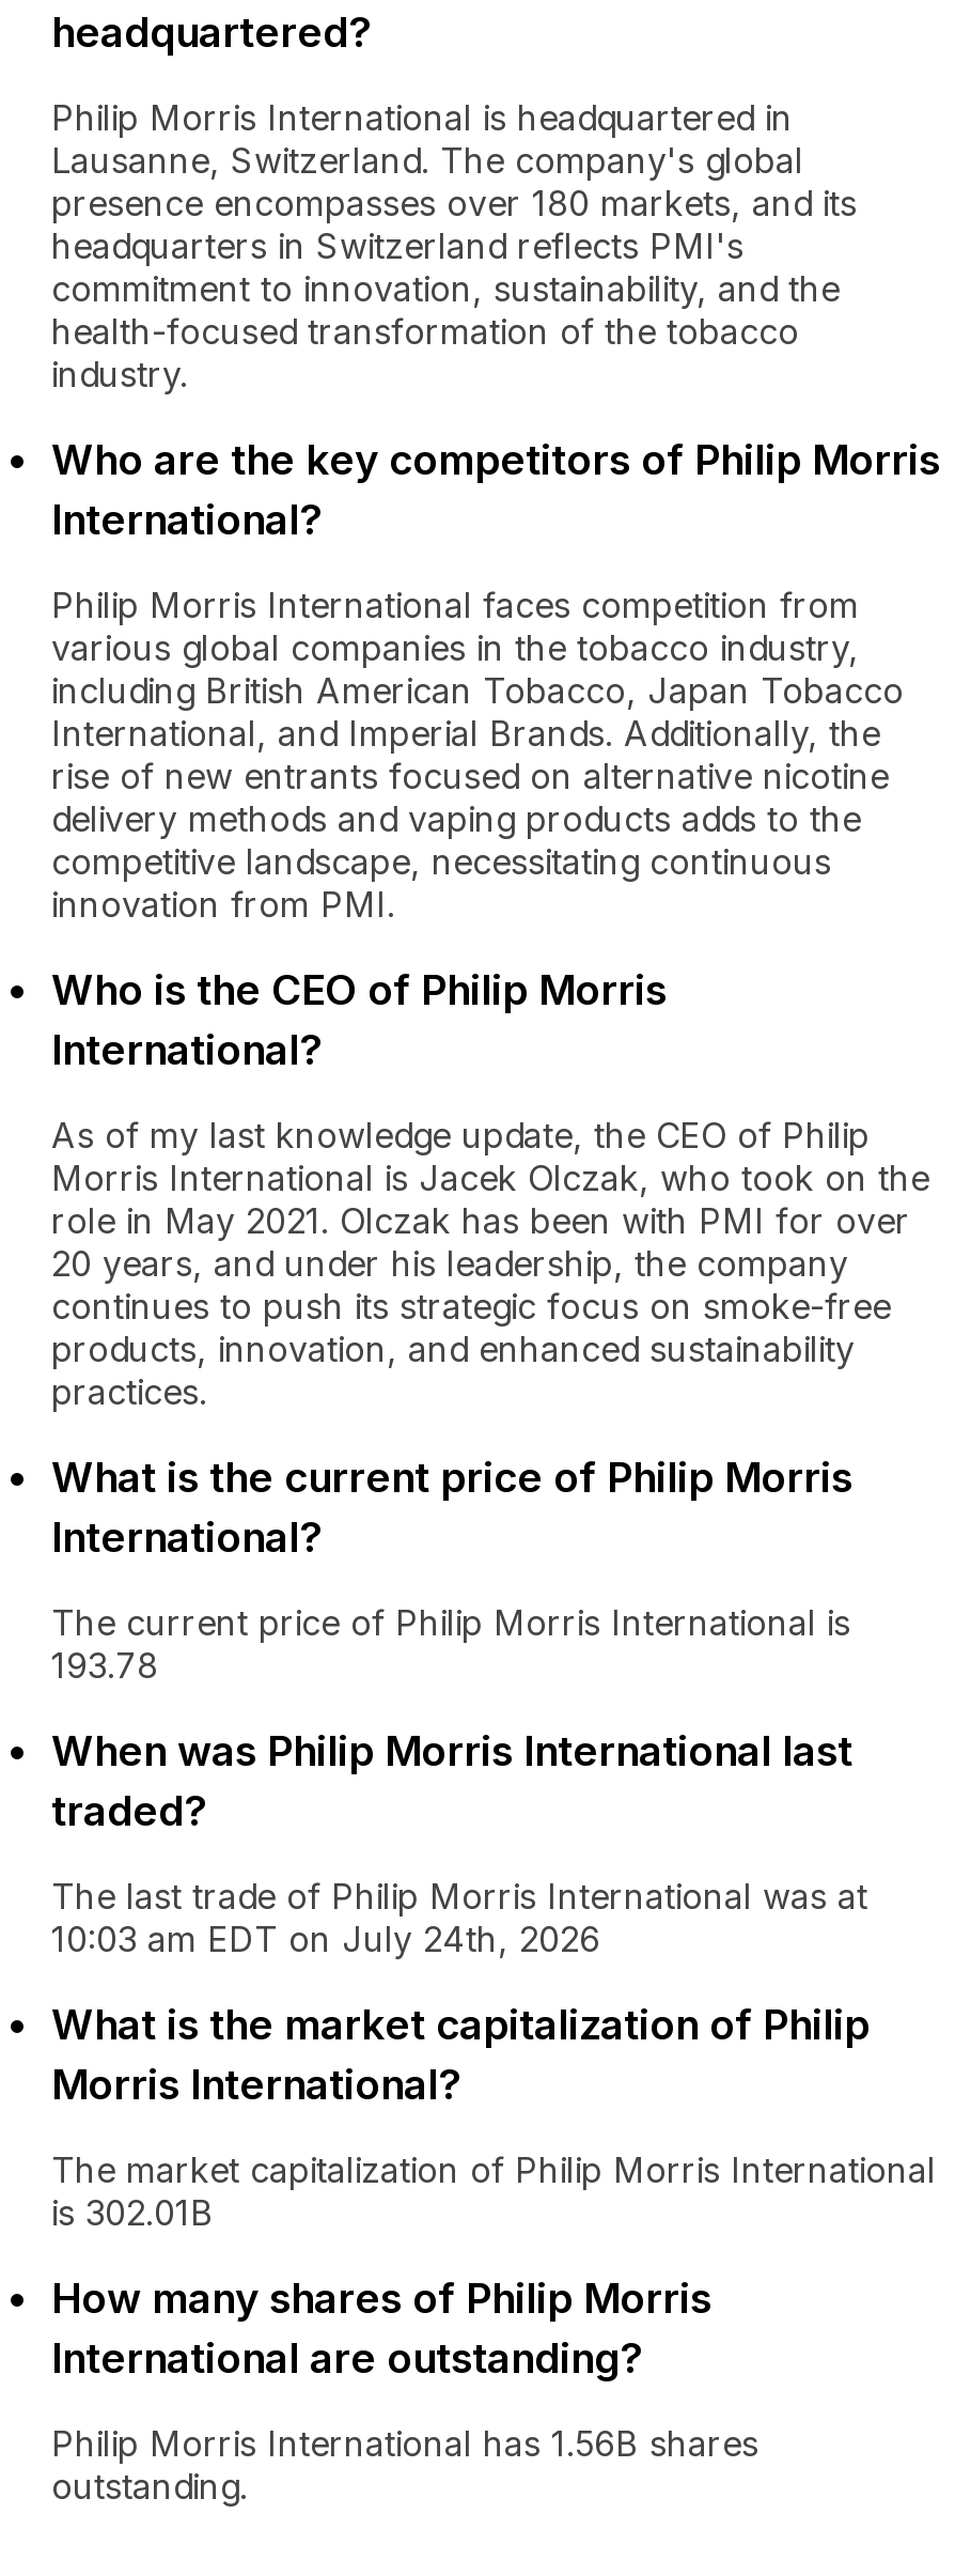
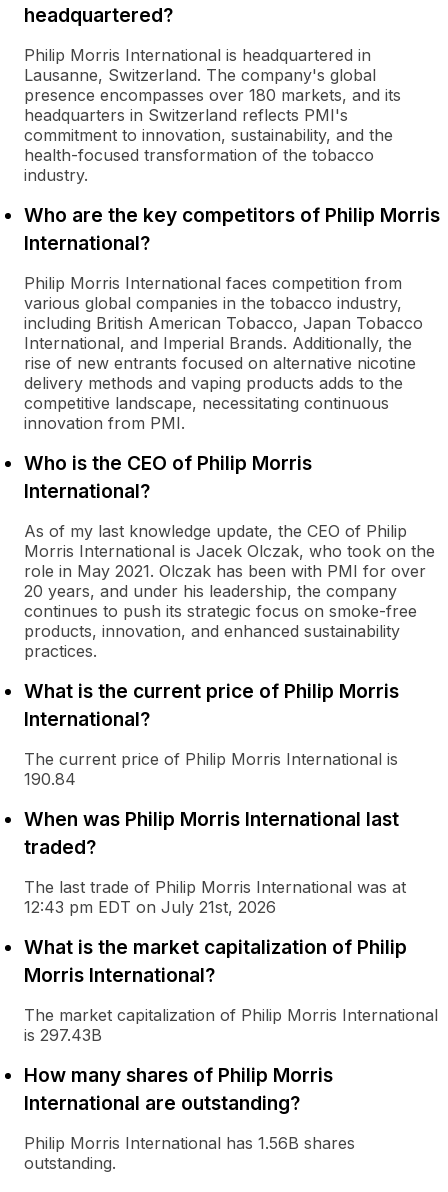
- 193.78
+ 190.84

- 10:03 am EDT on July 24th, 2026
+ 12:43 pm EDT on July 21st, 2026

- is 302.01B
+ is 297.43B
